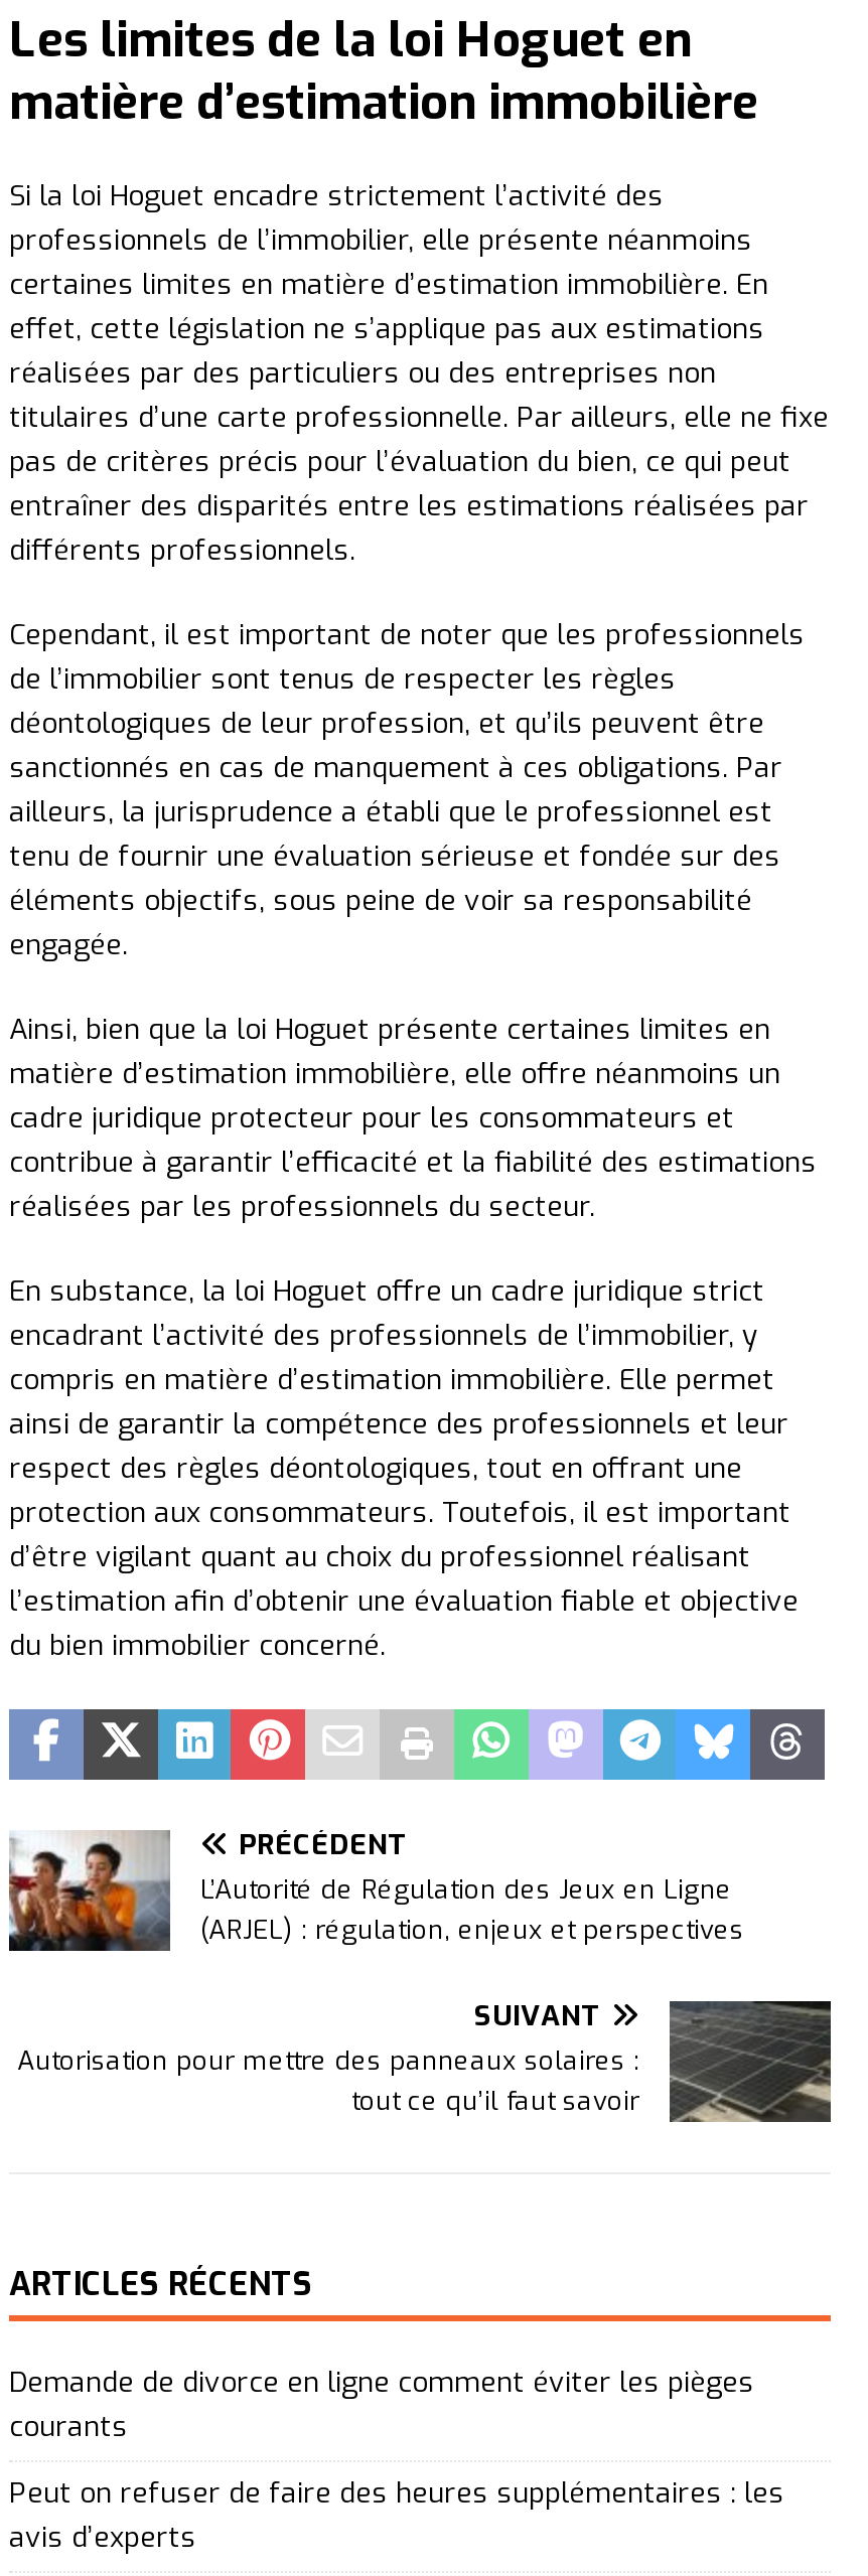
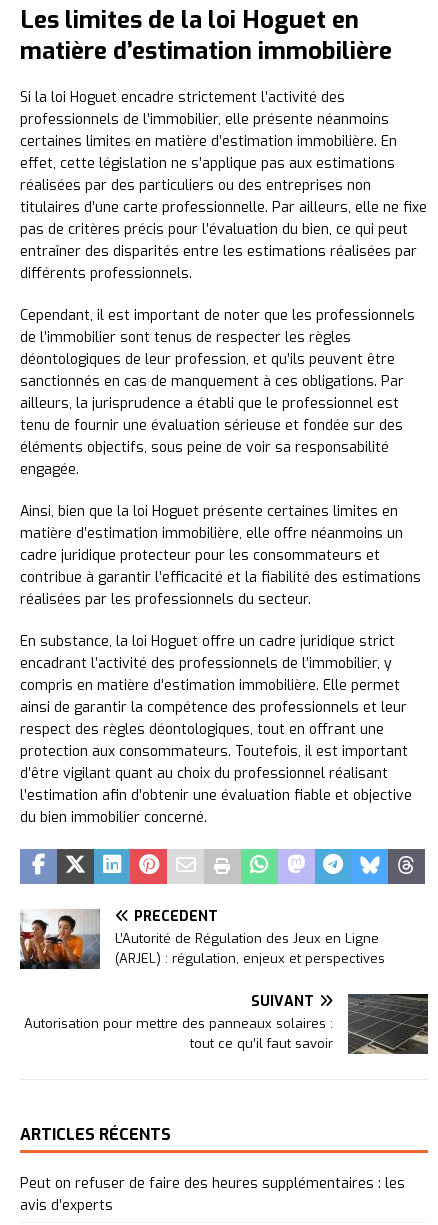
- Demande de divorce en ligne comment éviter les pièges
- courants
